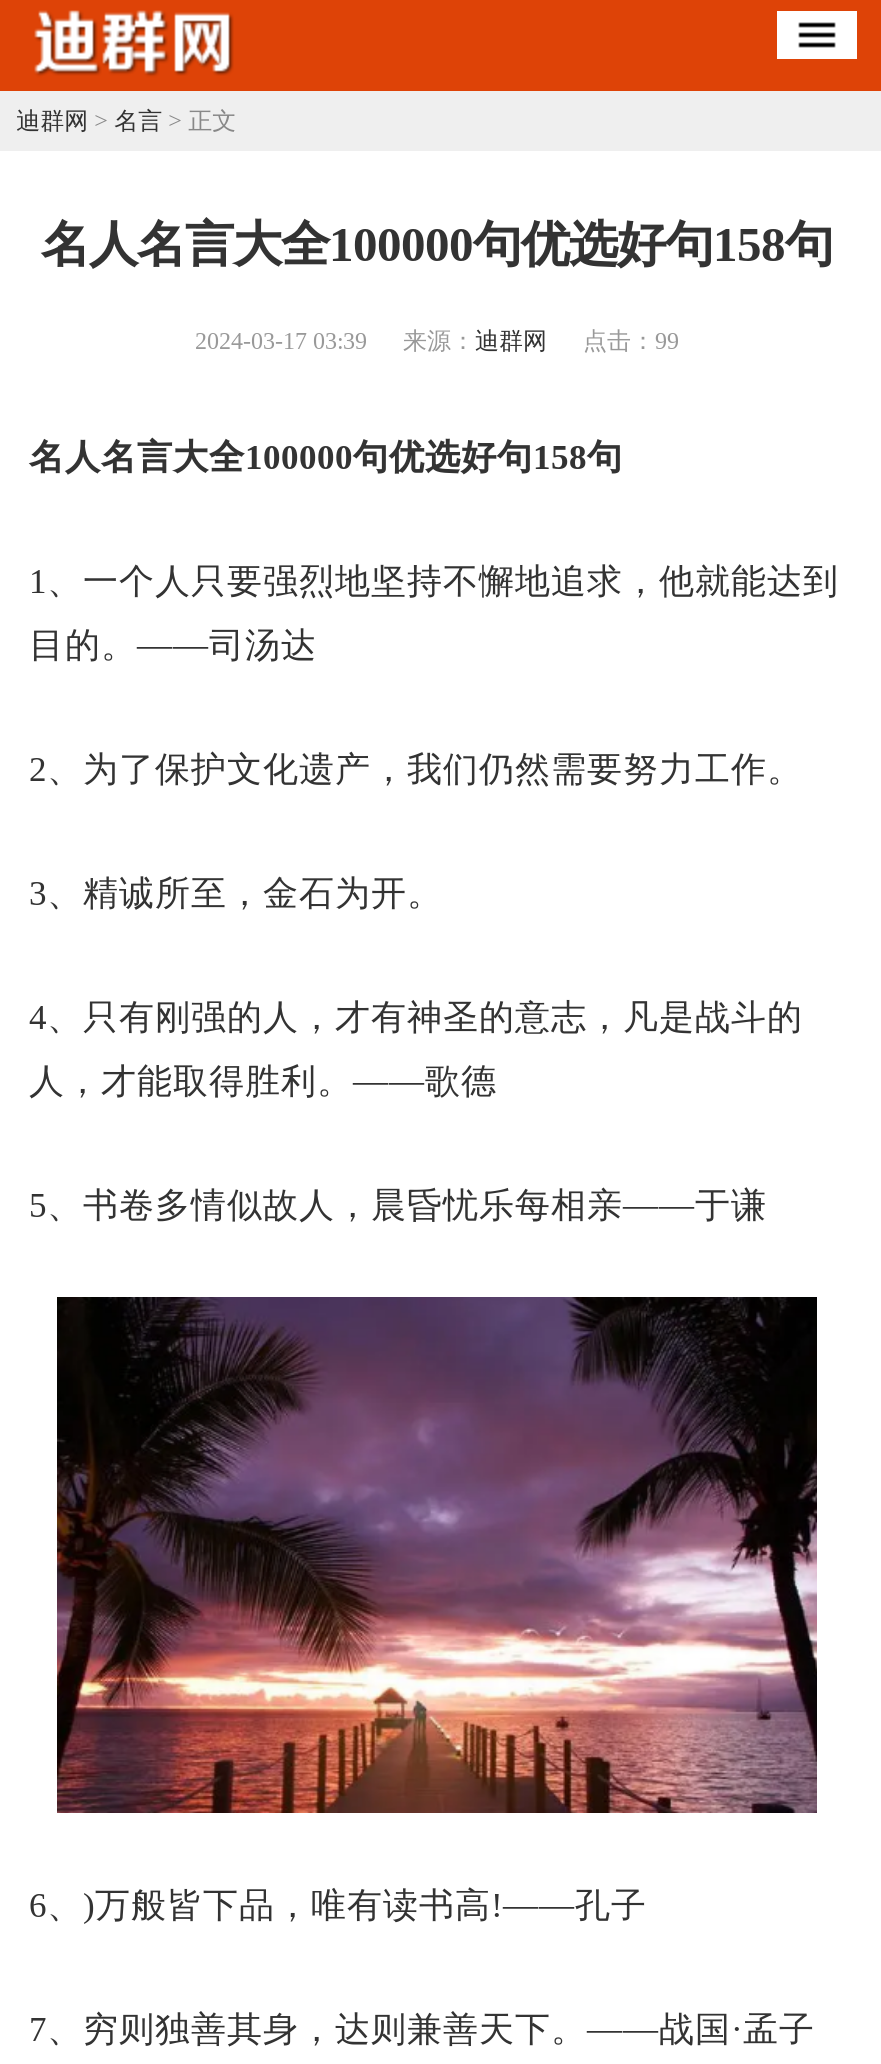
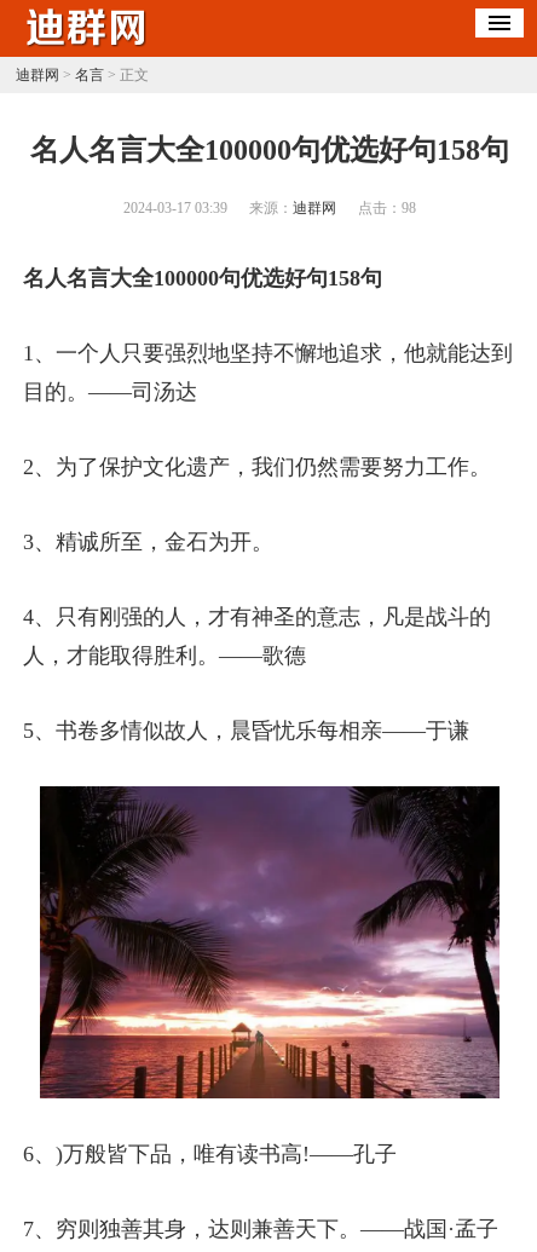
- 2024-03-17 03:39 来源：迪群网 点击：99
+ 2024-03-17 03:39 来源：迪群网 点击：98
